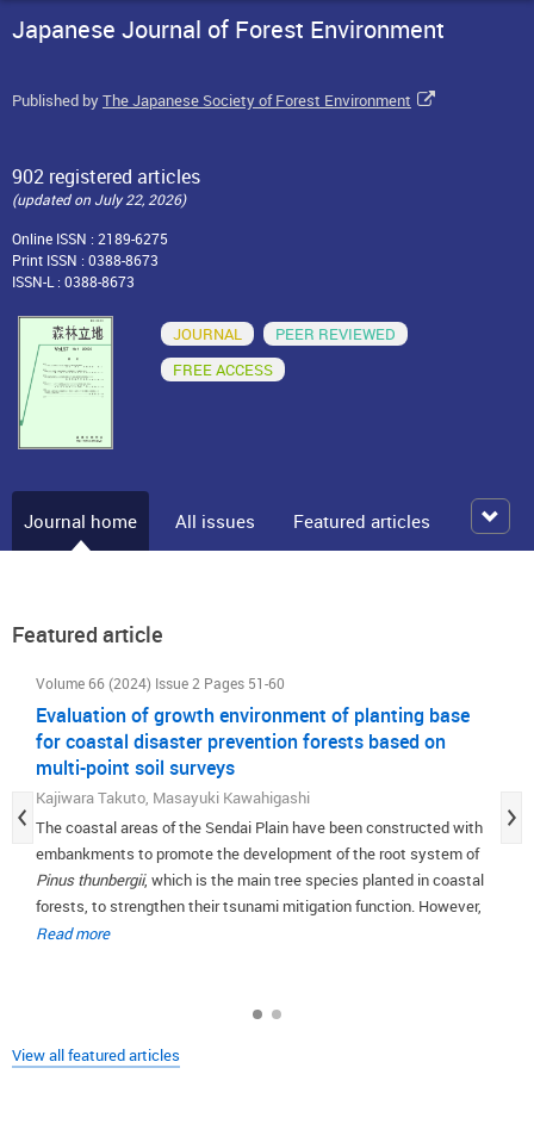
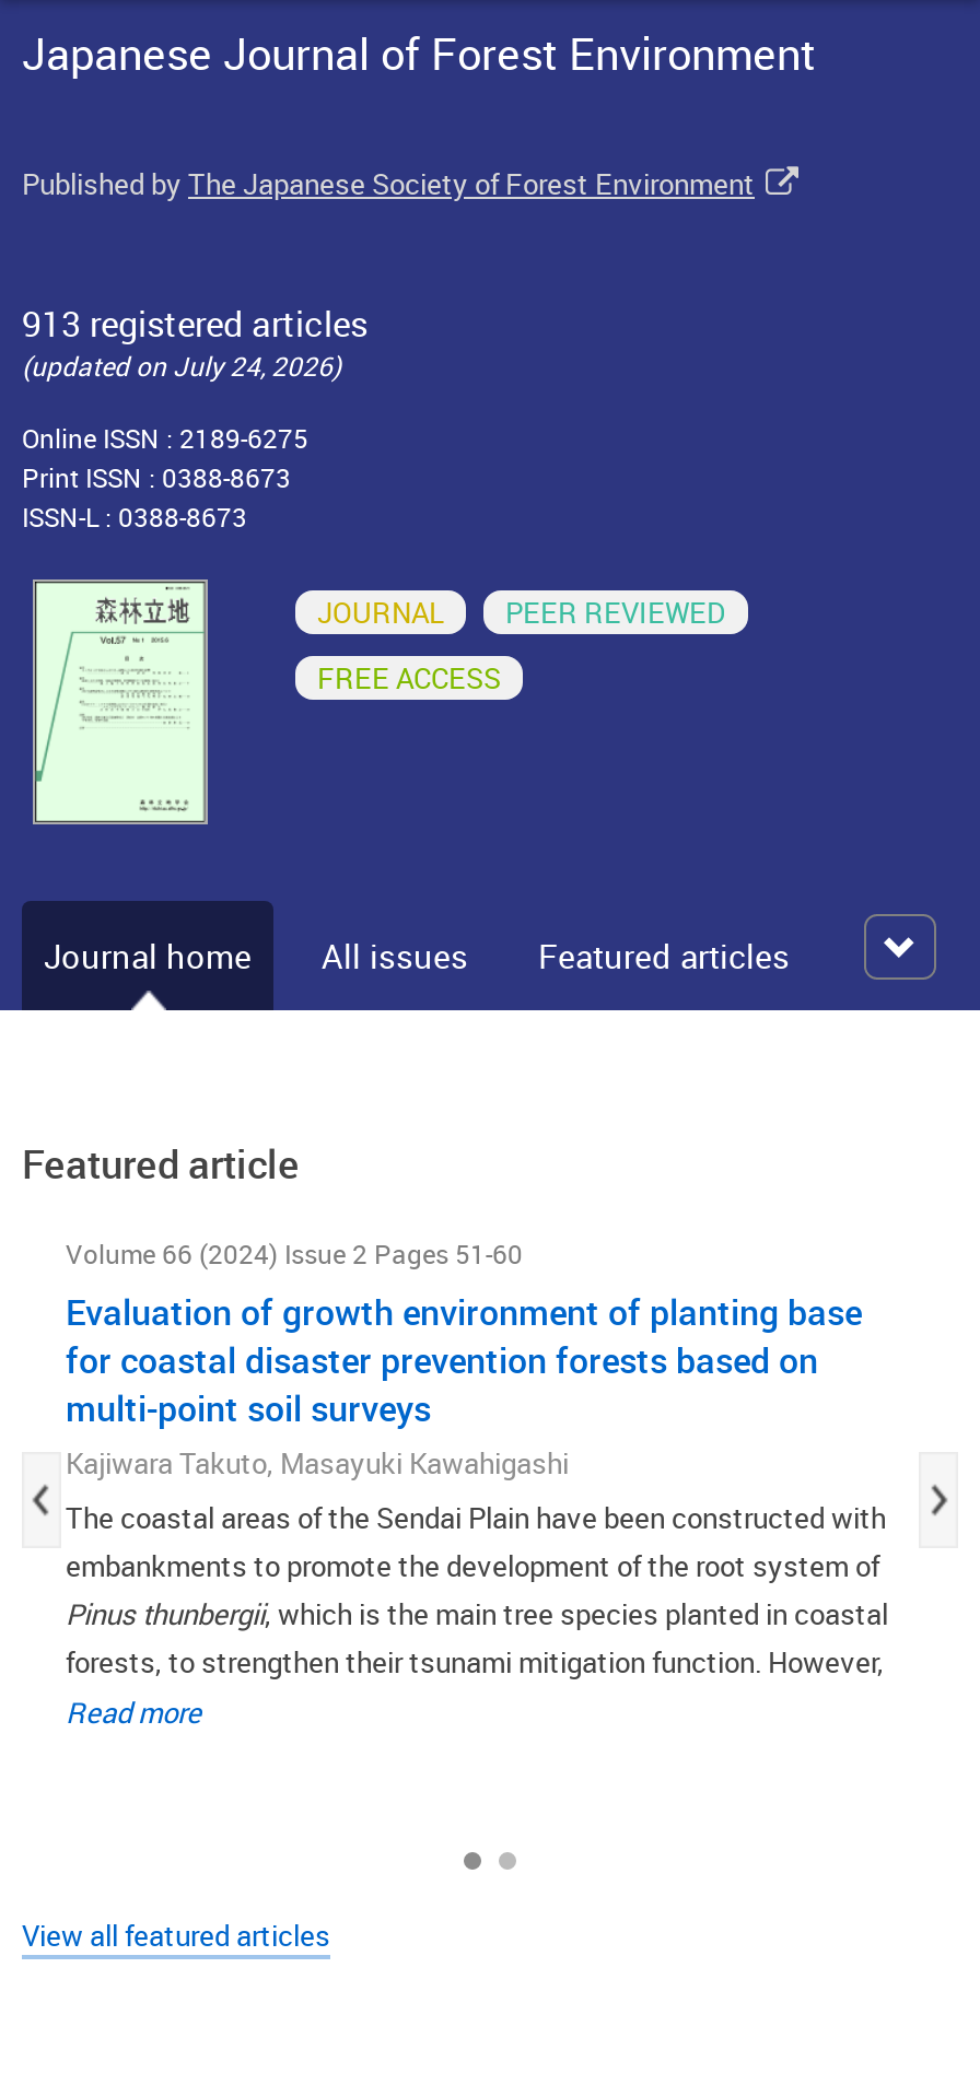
- 902 registered articles
+ 913 registered articles

- (updated on July 22, 2026)
+ (updated on July 24, 2026)
